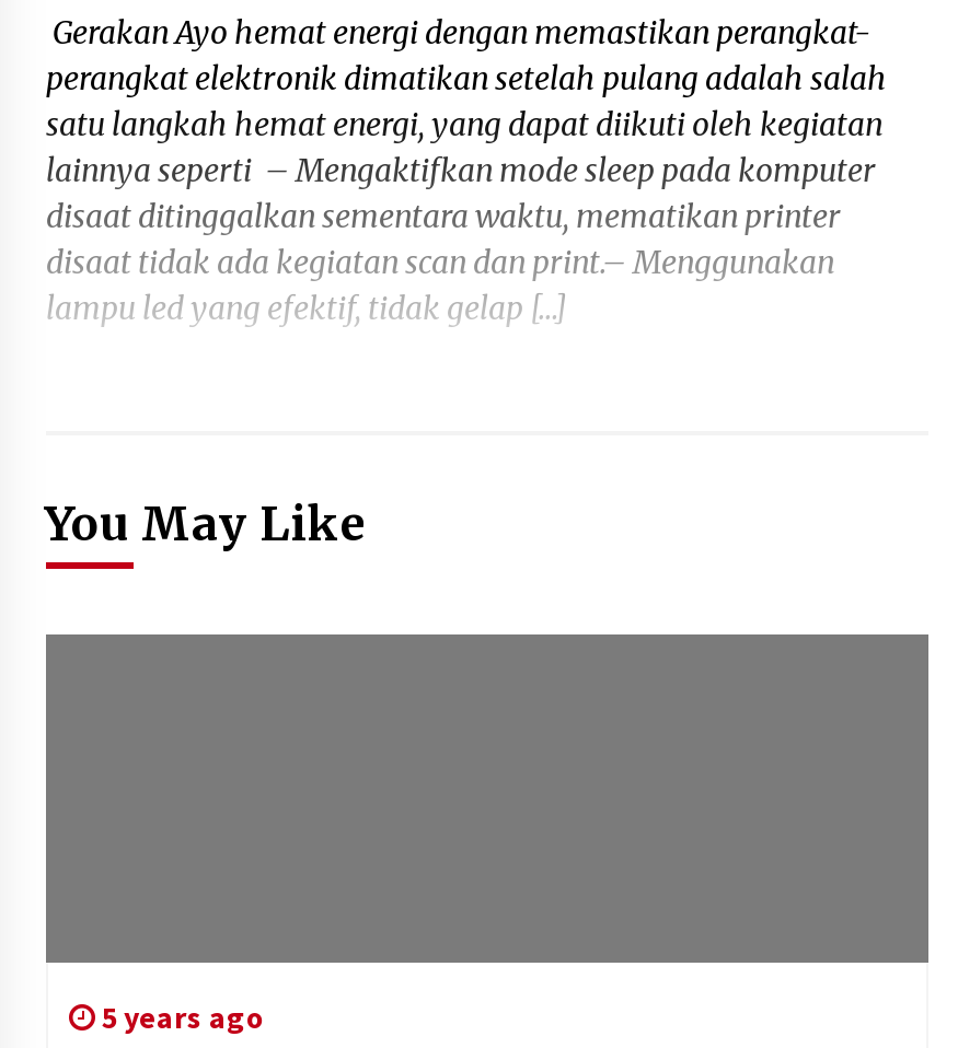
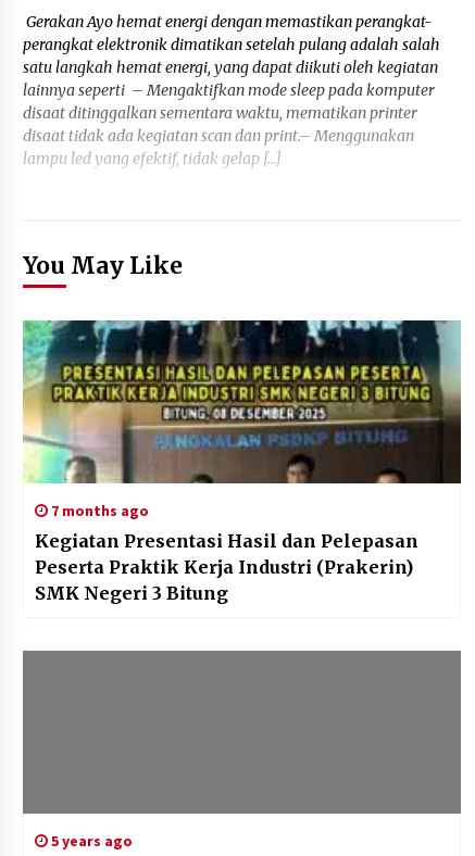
+ [image]
+ 7 months ago
+ Kegiatan Presentasi Hasil dan Pelepasan
+ Peserta Praktik Kerja Industri (Prakerin)
+ SMK Negeri 3 Bitung
